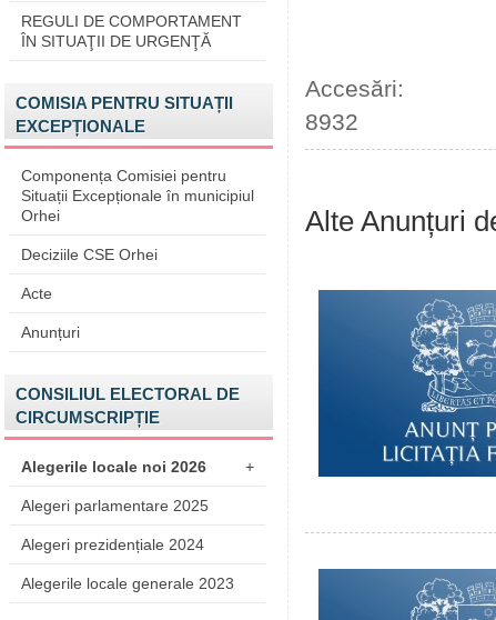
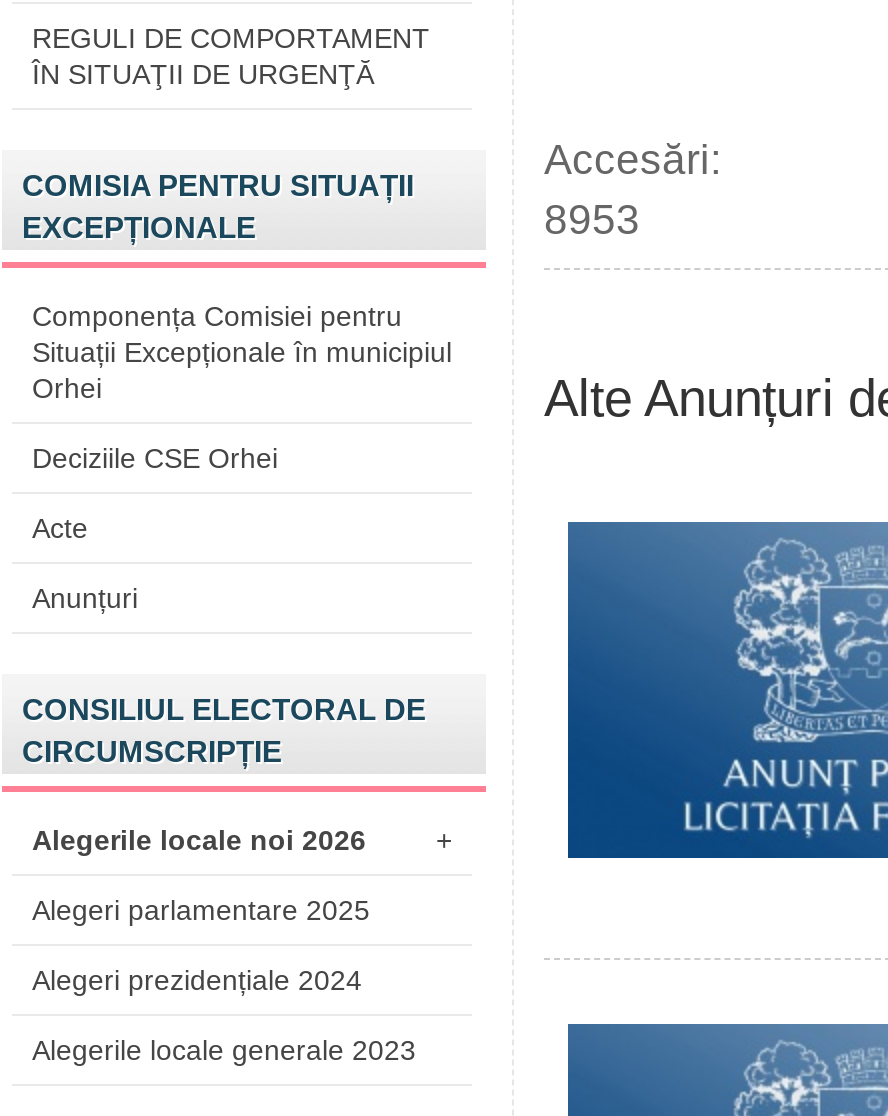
- 8932
+ 8953
